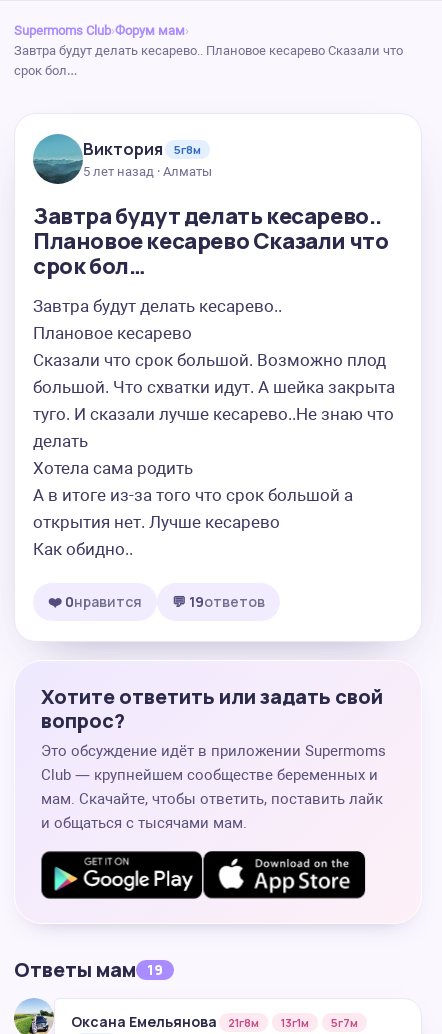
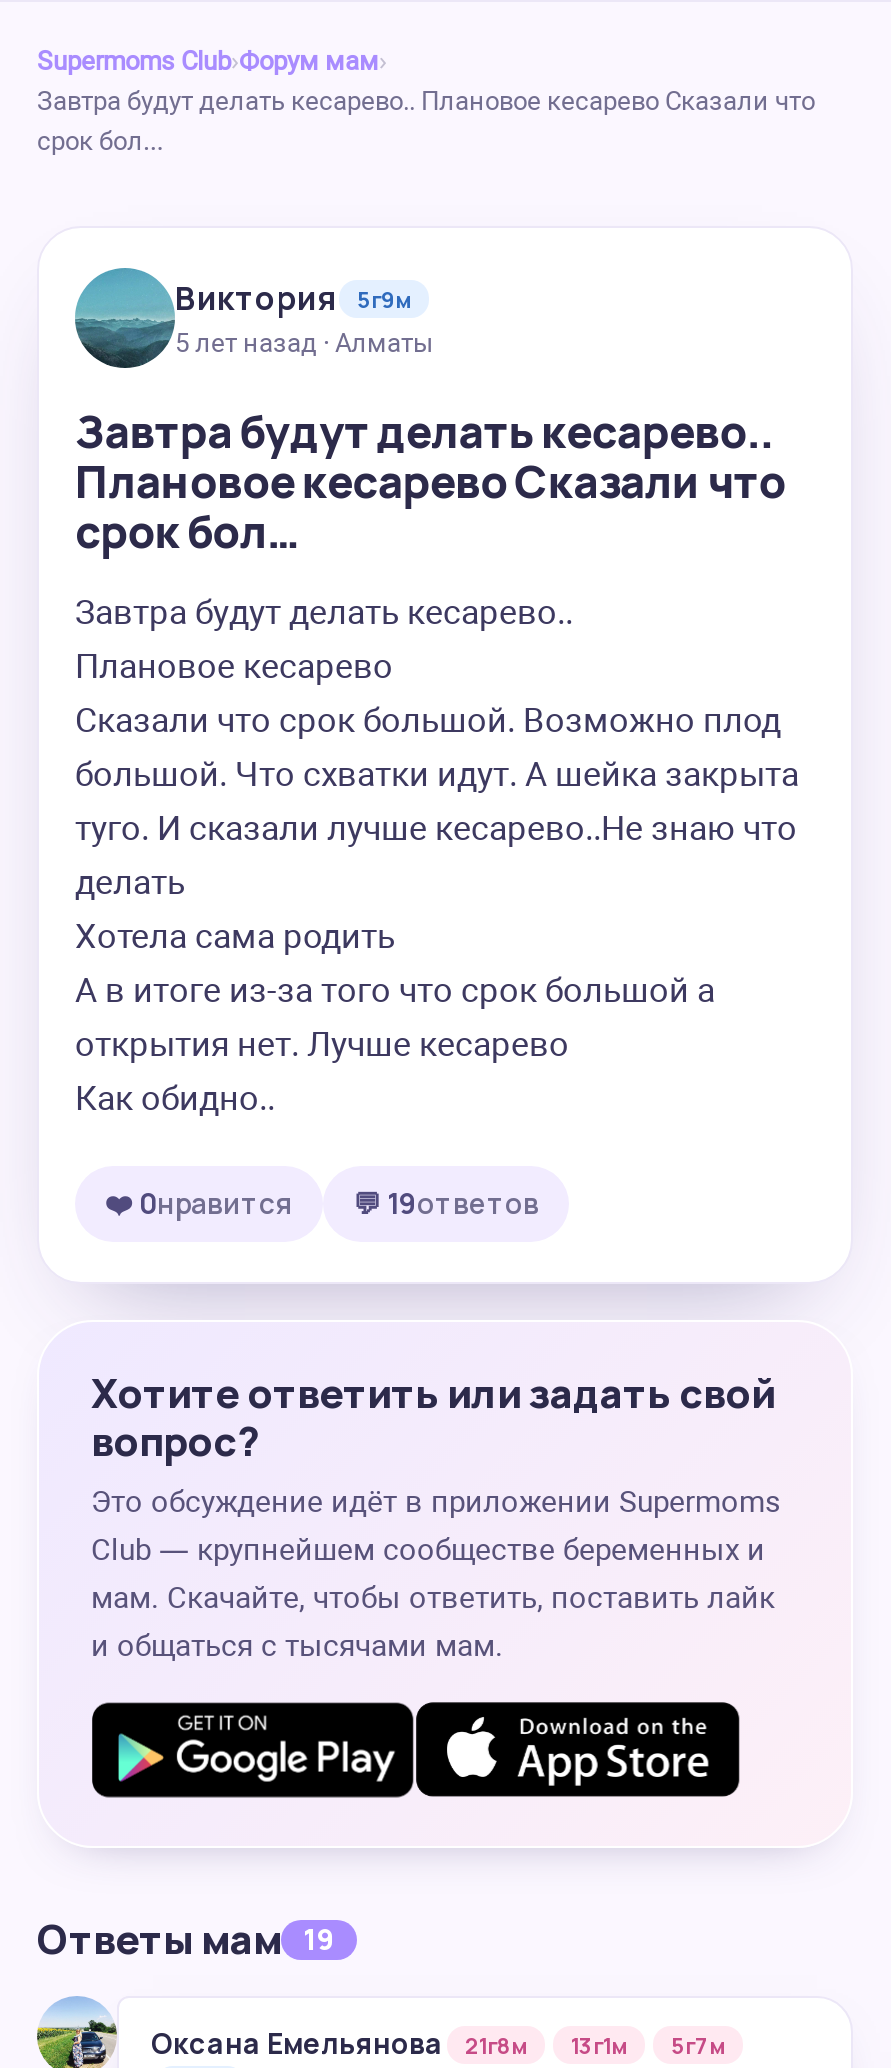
- Виктория 5г8м
+ Виктория 5г9м
